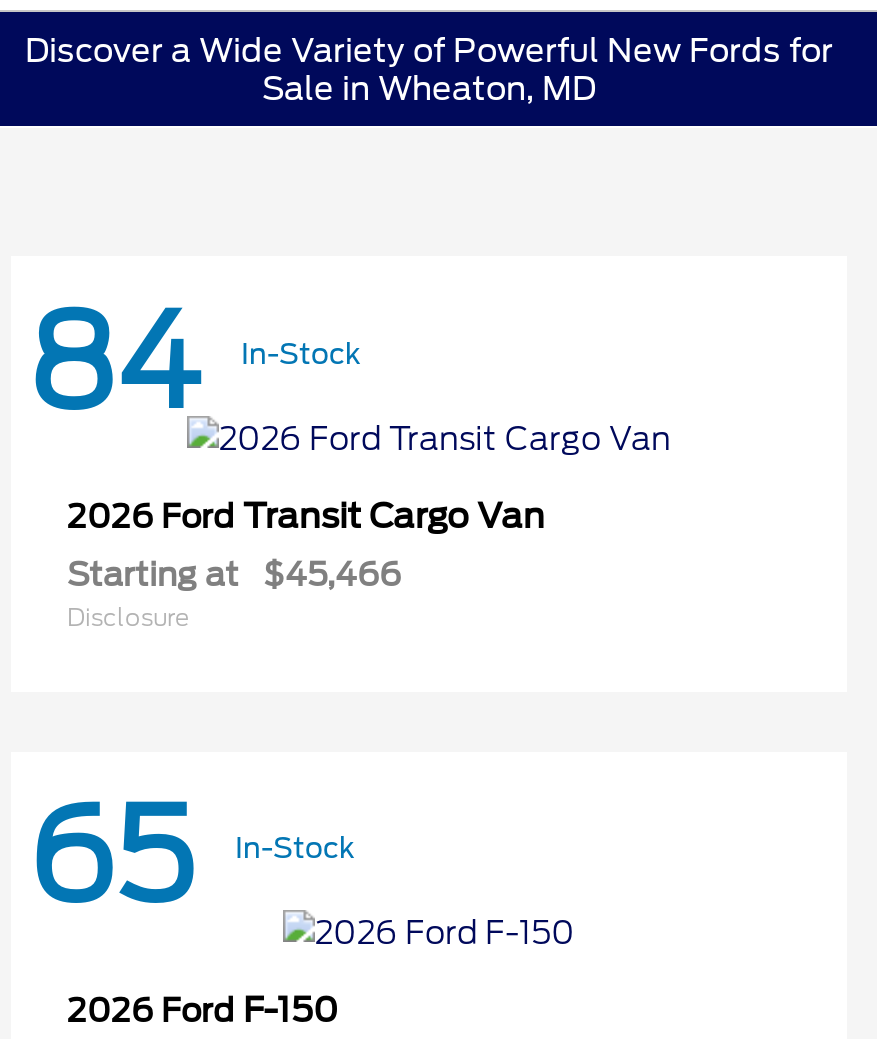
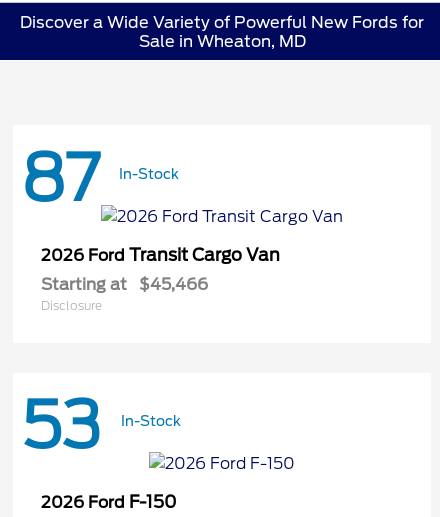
- 84 In-Stock
+ 87 In-Stock

- 65 In-Stock
+ 53 In-Stock
